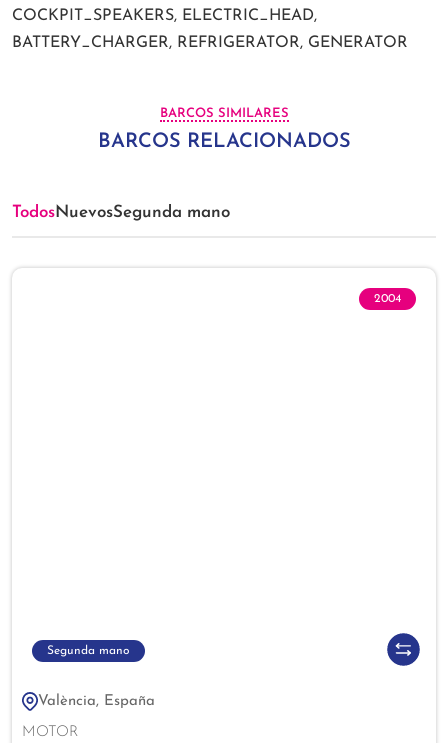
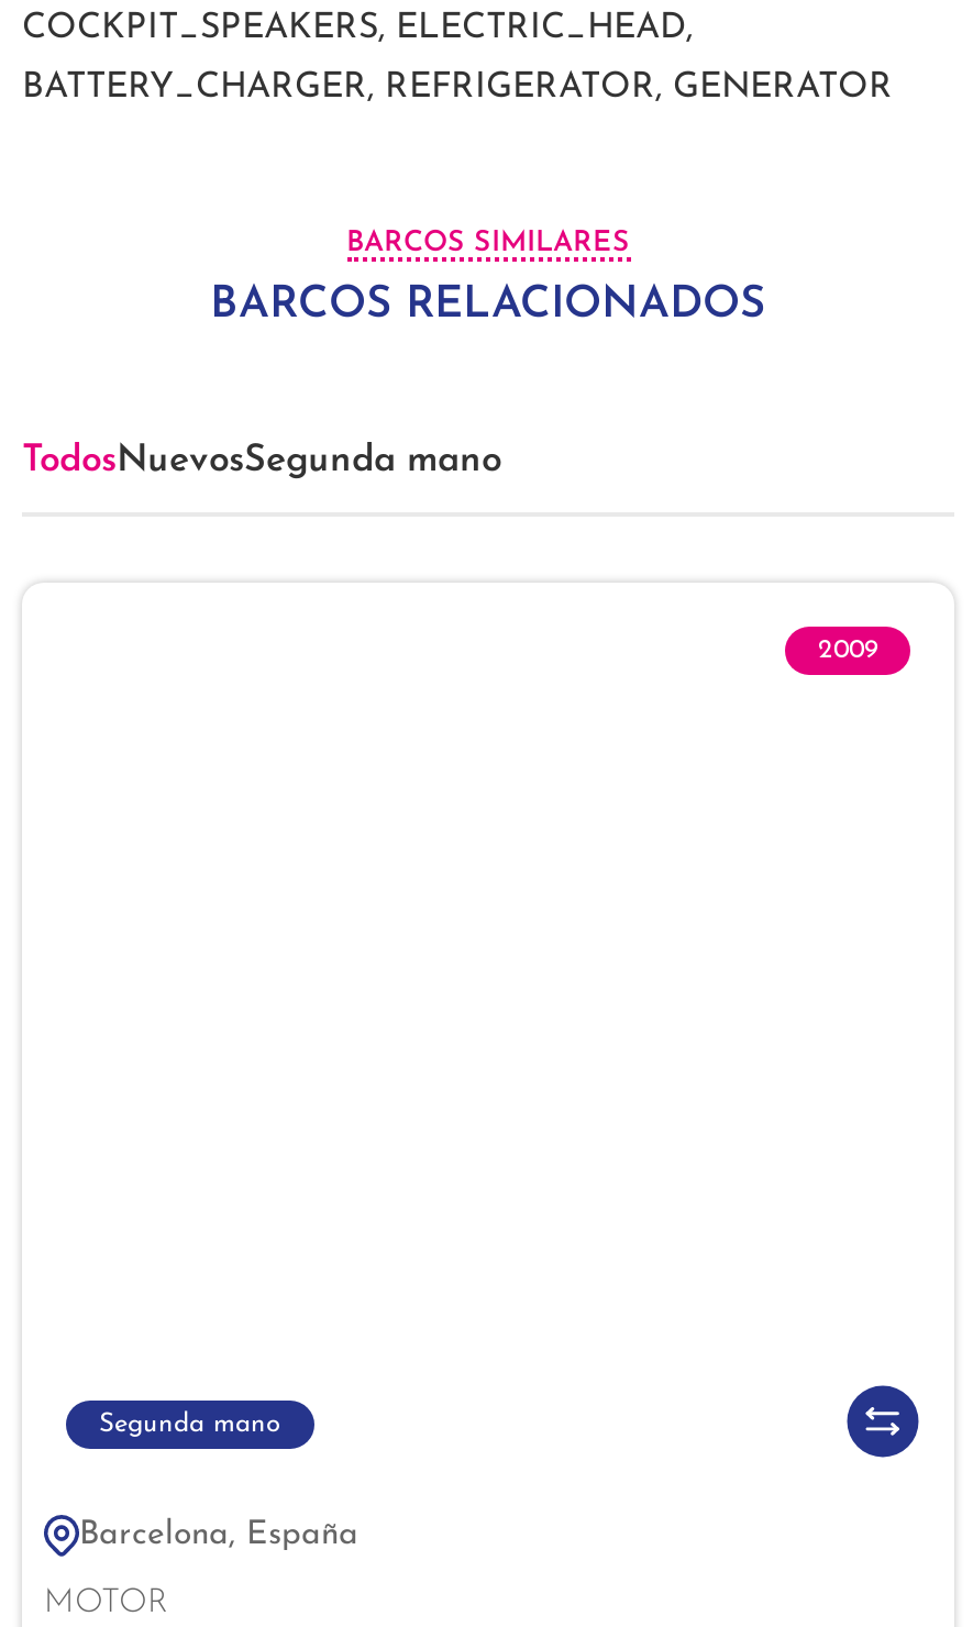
- 2004
+ 2009

- València, España
+ Barcelona, España
